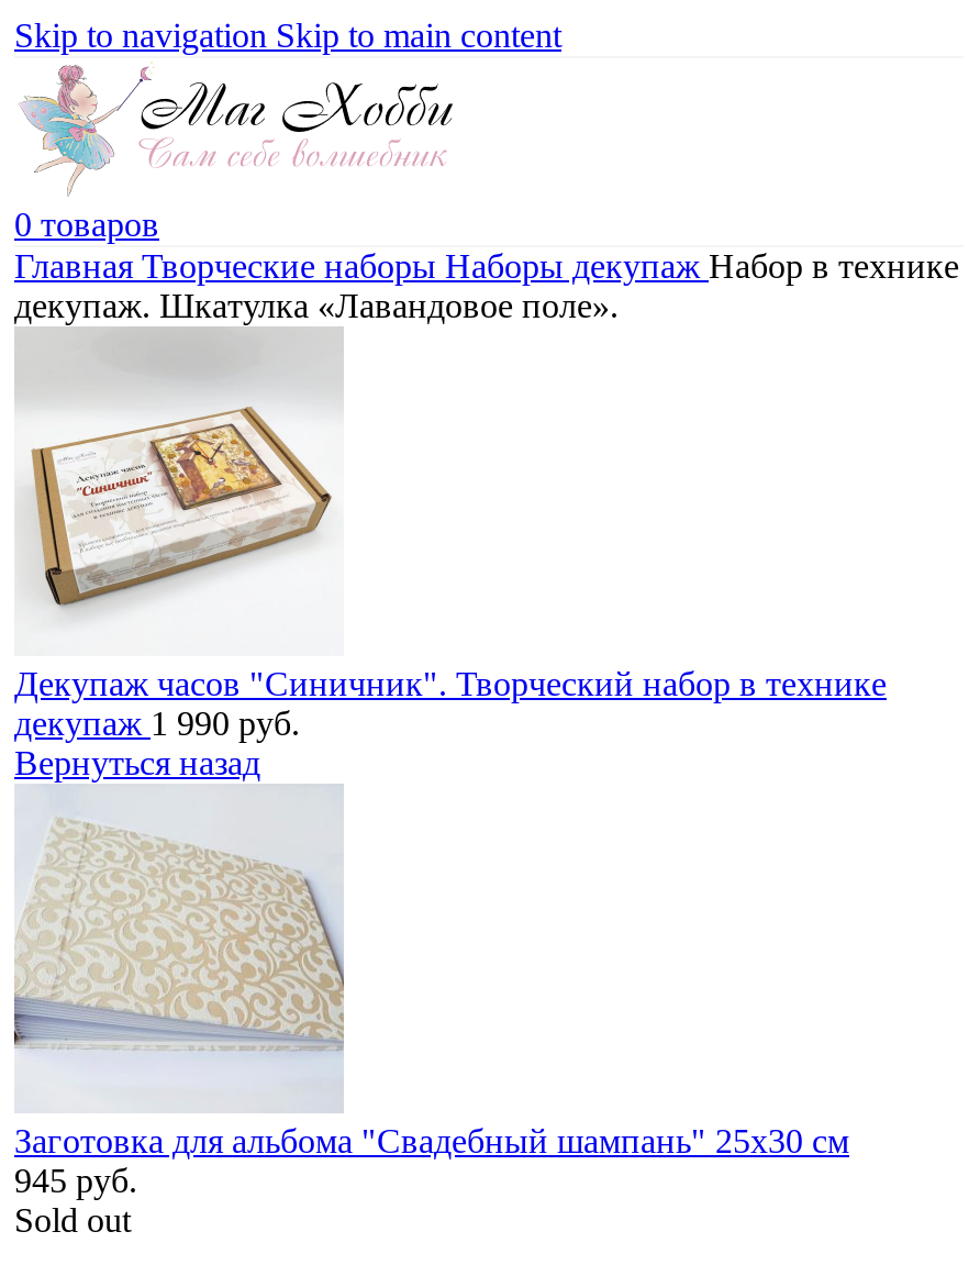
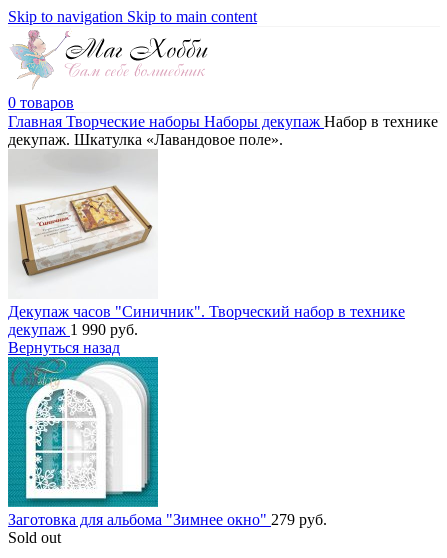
- [image]
- Заготовка для альбома "Свадебный шампань" 25x30 см
- 945 руб.
+ [image]
+ Заготовка для альбома "Зимнее окно" 279 руб.
